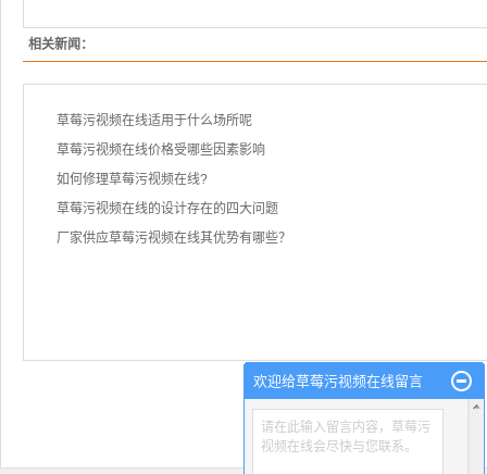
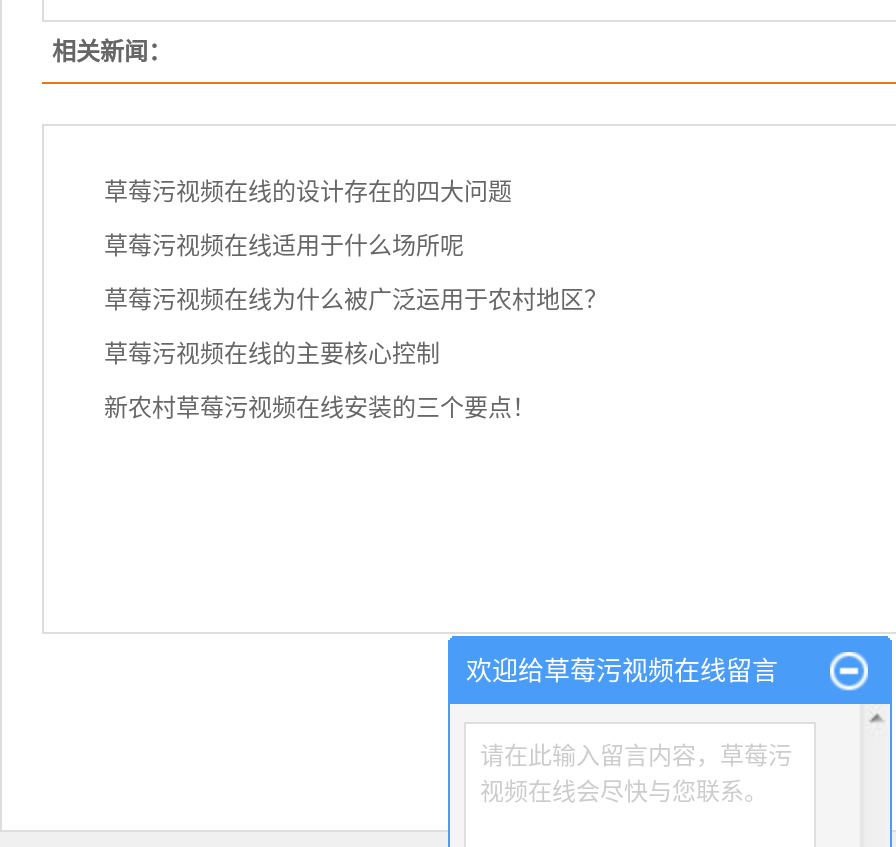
moved down: 草莓污视频在线适用于什么场所呢

- 草莓污视频在线价格受哪些因素影响
- 如何修理草莓污视频在线?
- 厂家供应草莓污视频在线其优势有哪些？
+ 草莓污视频在线为什么被广泛运用于农村地区？
+ 草莓污视频在线的主要核心控制
+ 新农村草莓污视频在线安装的三个要点！

moved up: 草莓污视频在线的设计存在的四大问题
